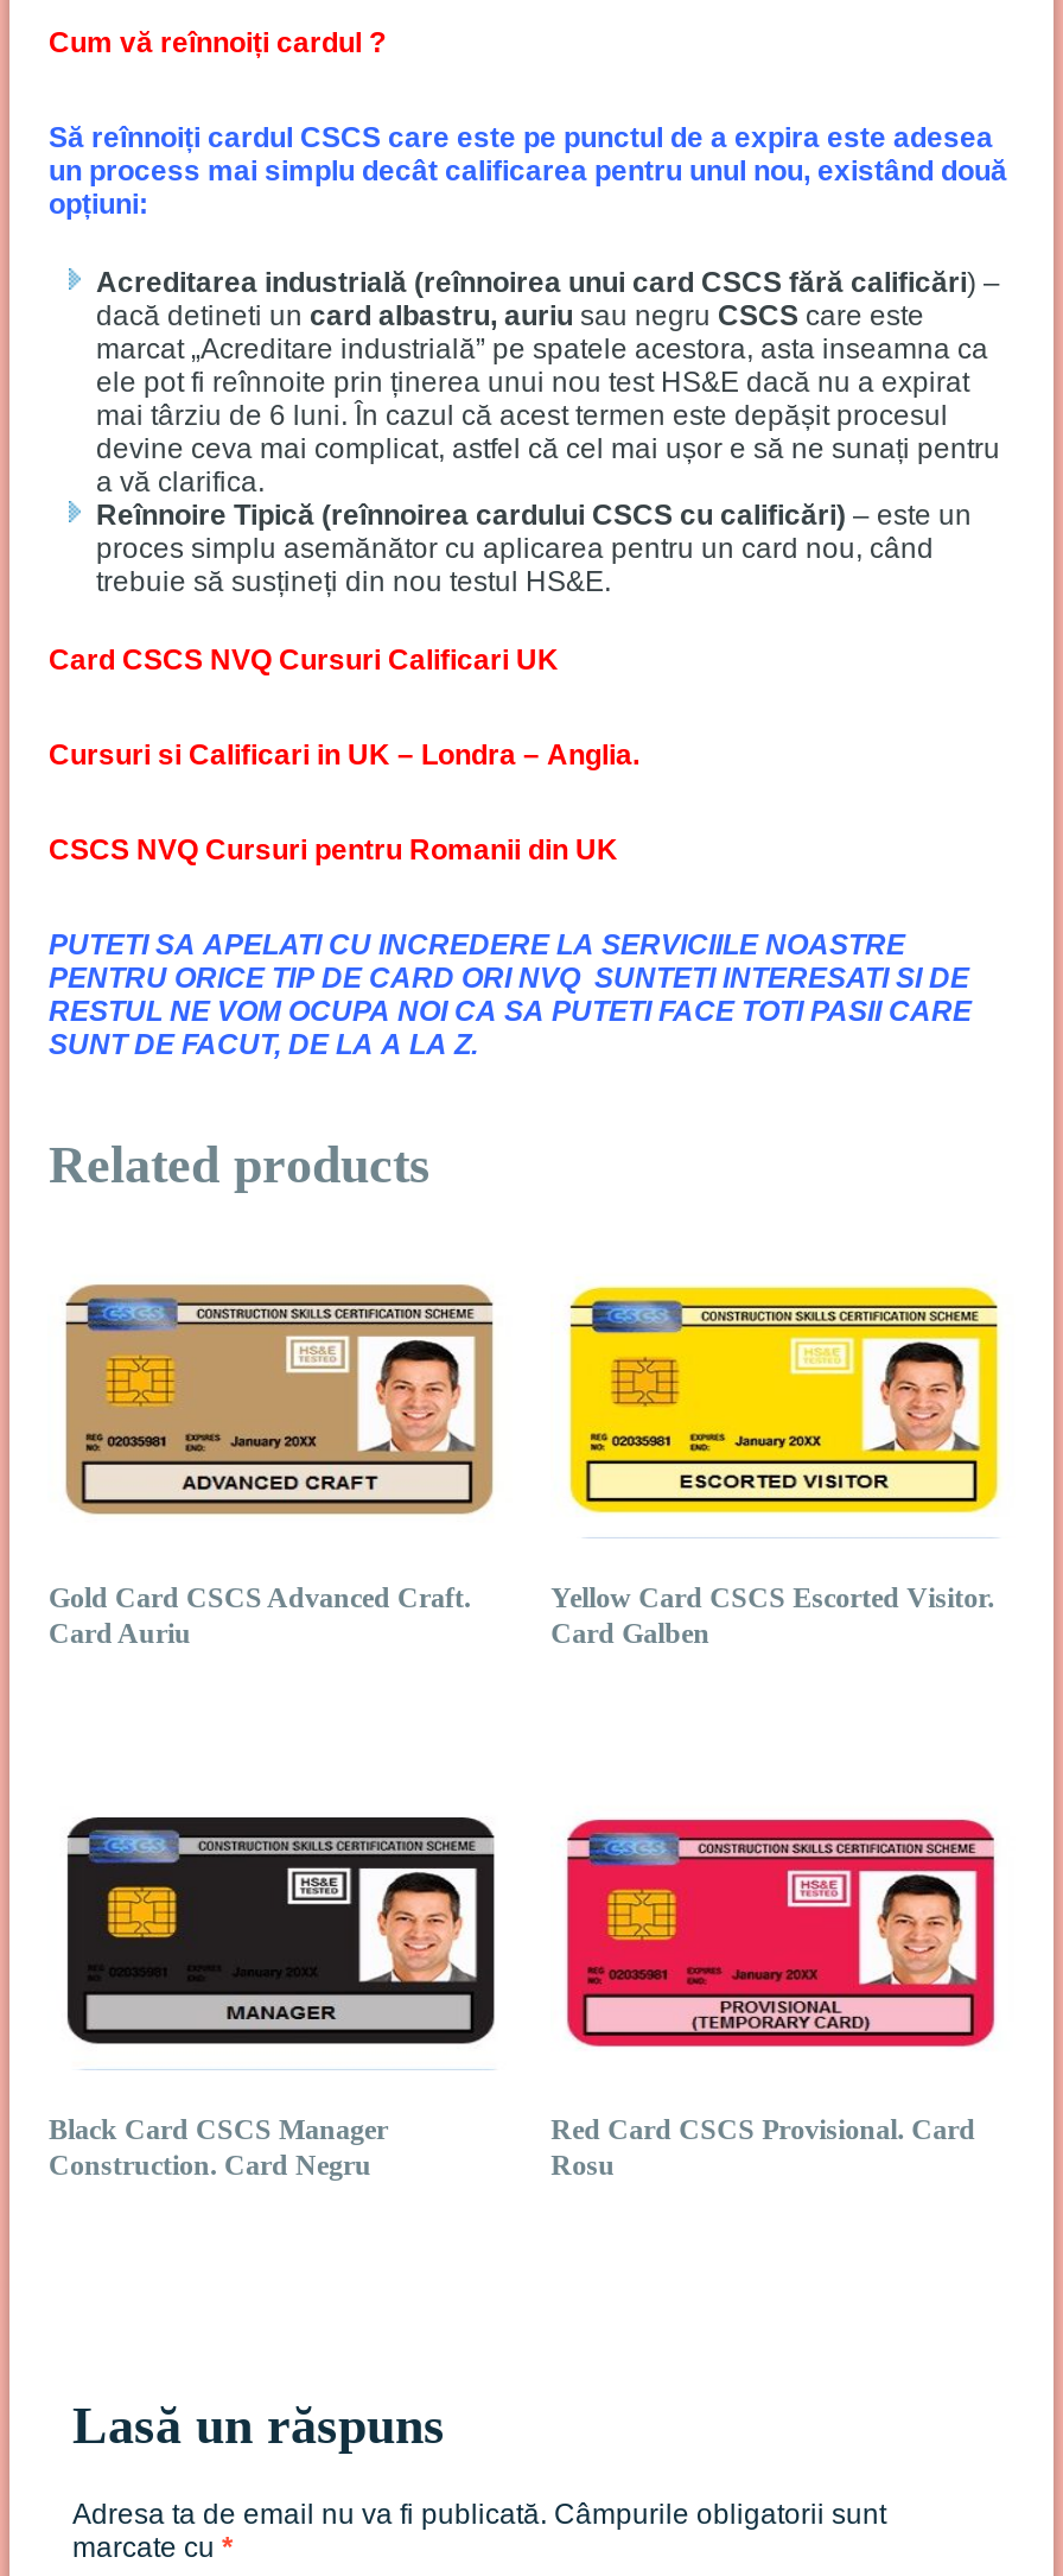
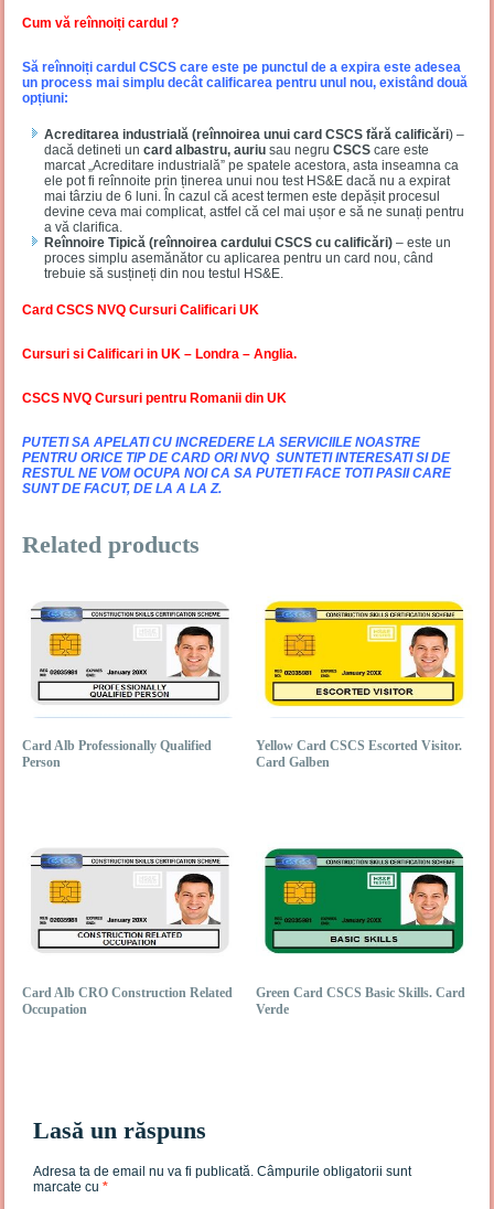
- [image]
- Gold Card CSCS Advanced Craft.
- Card Auriu
+ [image]
+ Card Alb Professionally Qualified
+ Person

- [image]
- Black Card CSCS Manager
- Construction. Card Negru
+ [image]
+ Card Alb CRO Construction Related
+ Occupation

- [image]
- Red Card CSCS Provisional. Card
- Rosu
+ [image]
+ Green Card CSCS Basic Skills. Card
+ Verde
